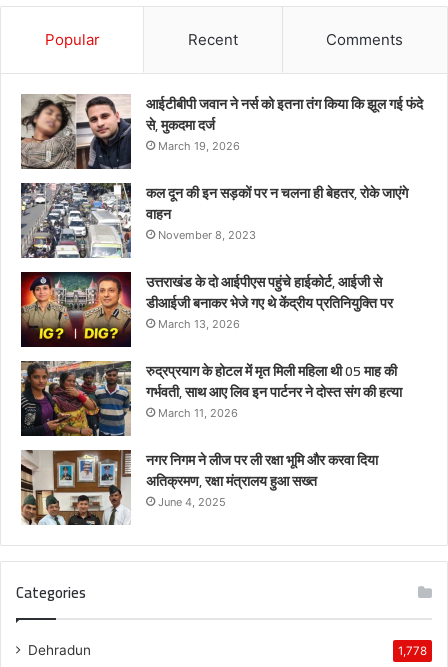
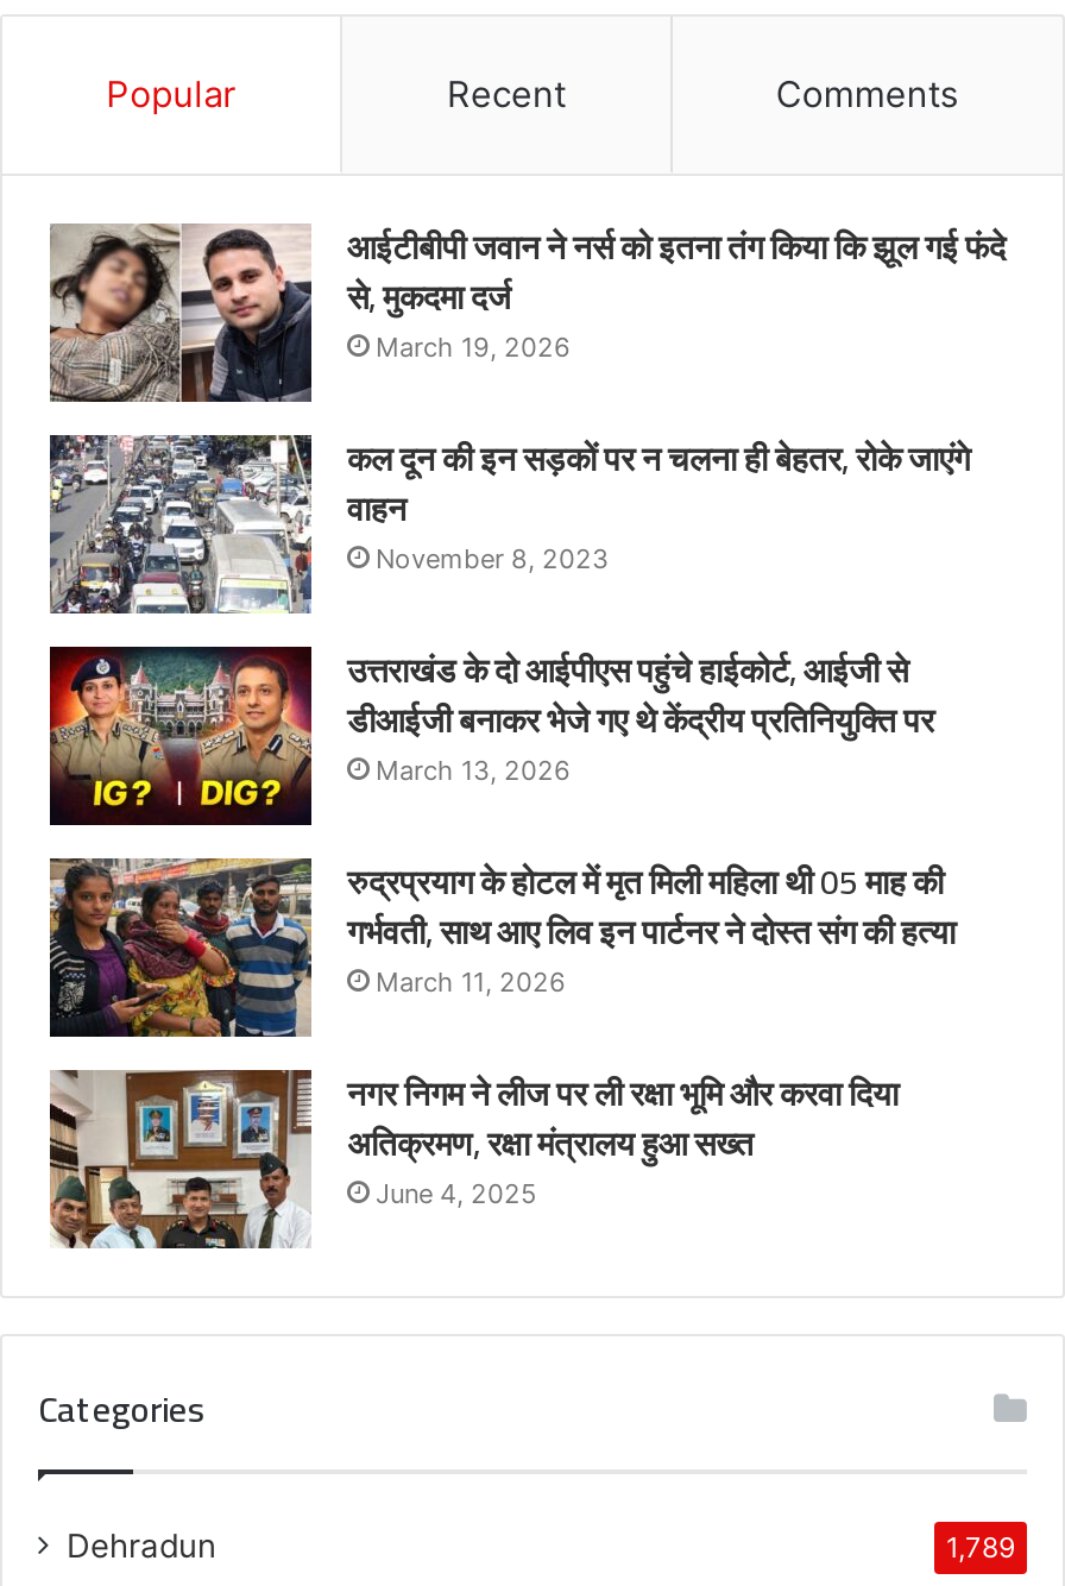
- 1,778
+ 1,789
